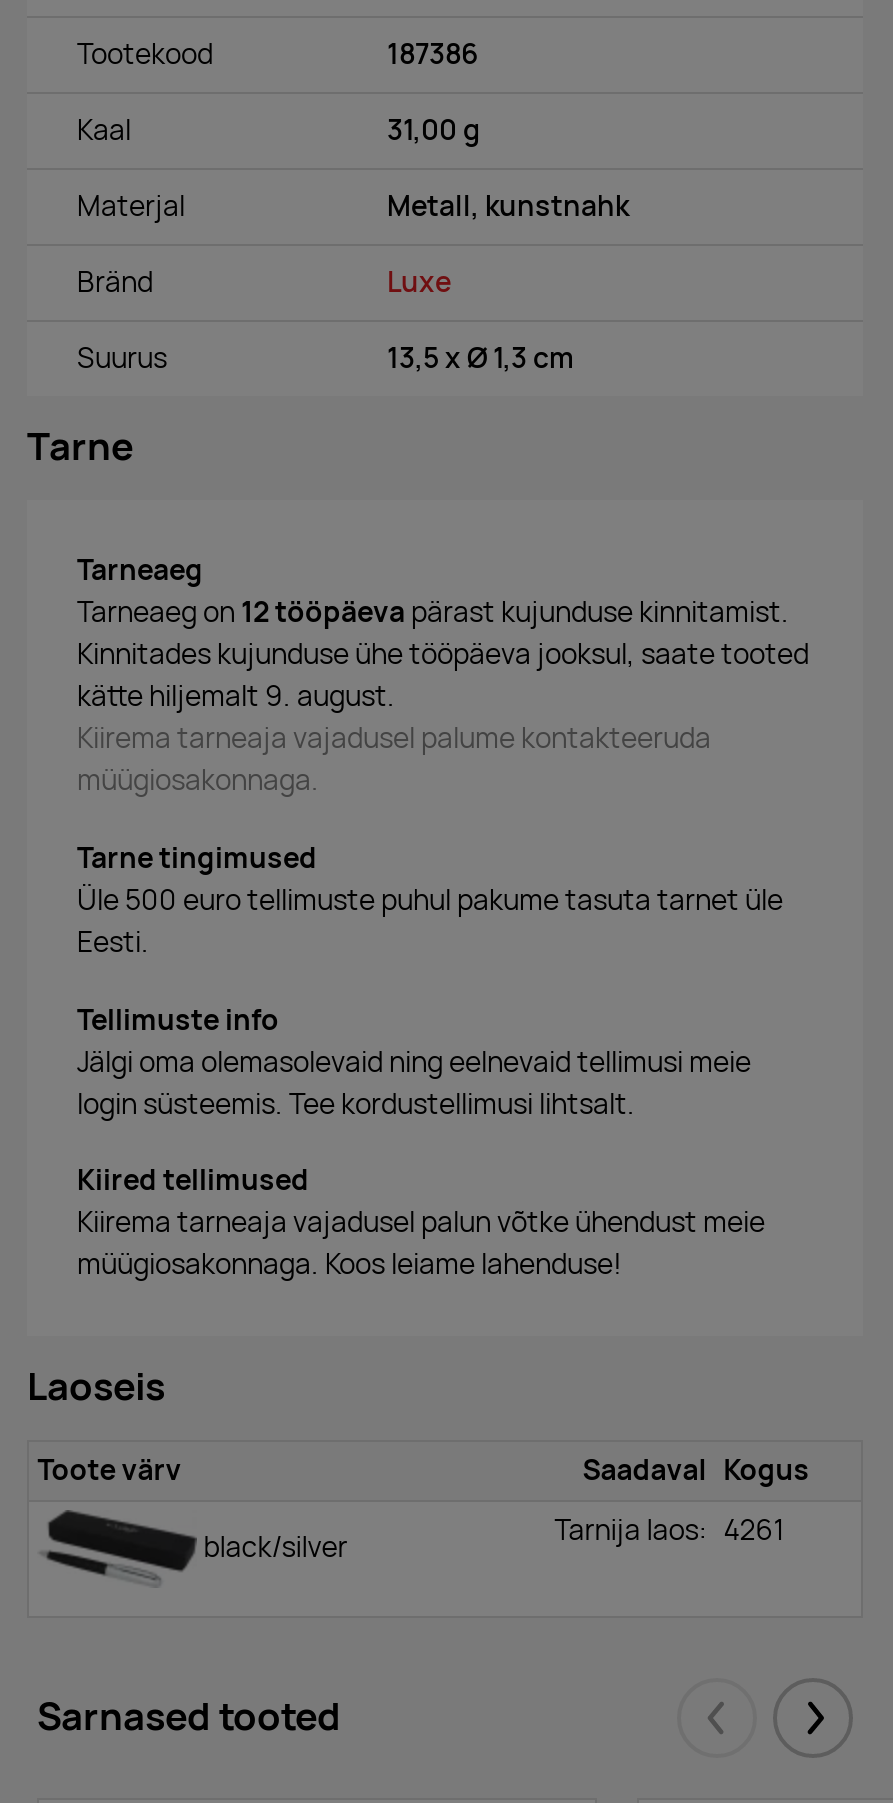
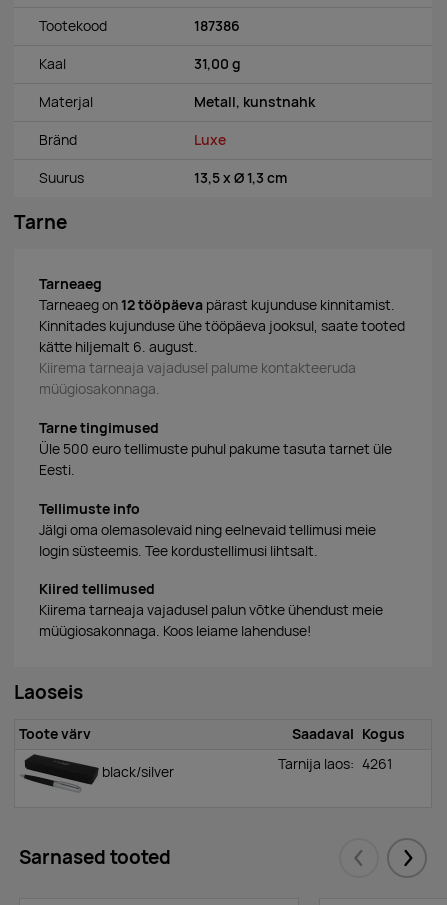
- kätte hiljemalt 9. august.
+ kätte hiljemalt 6. august.
